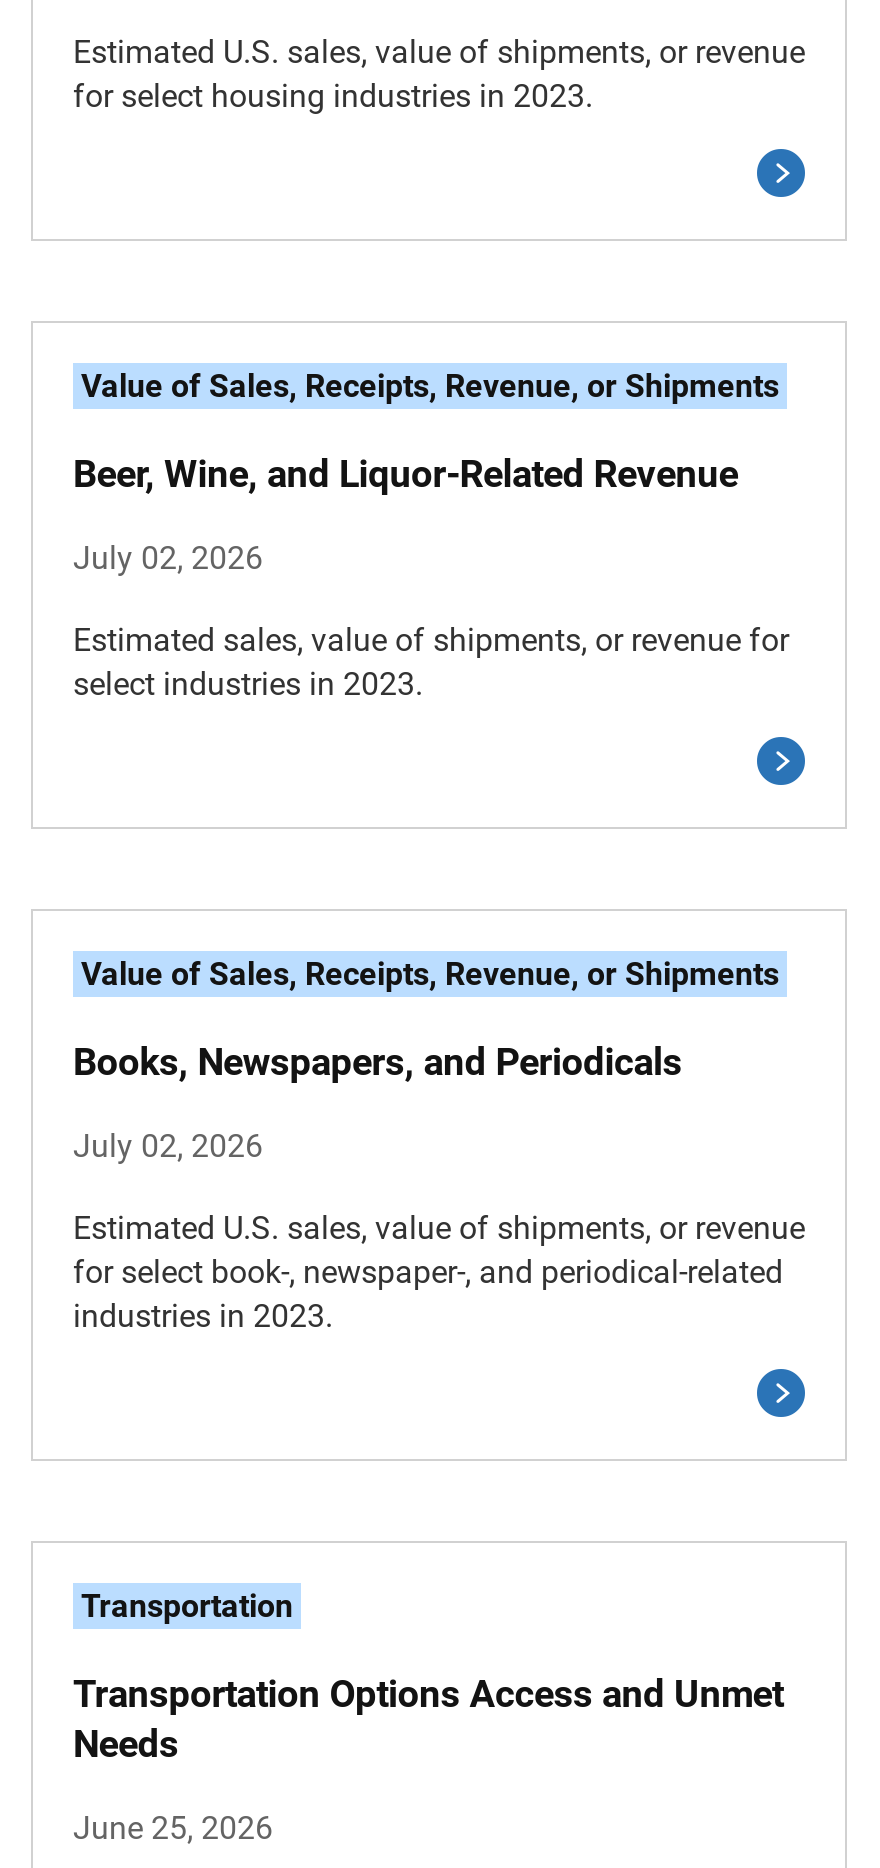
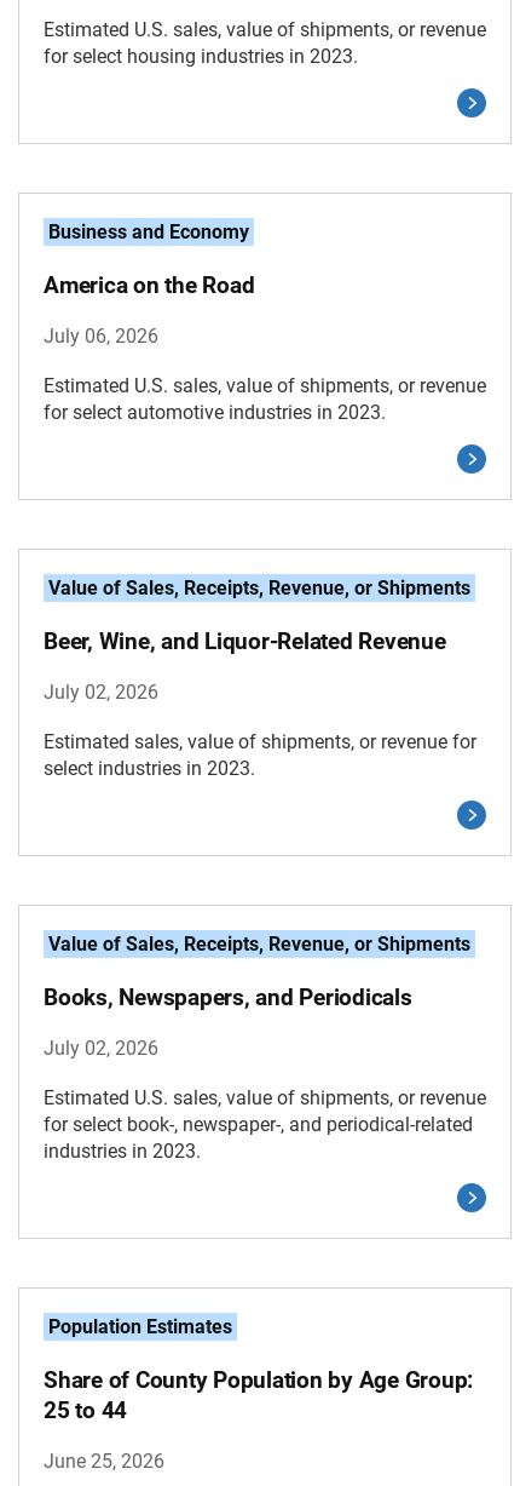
+ Business and Economy
+ America on the Road
+ July 06, 2026
+ Estimated U.S. sales, value of shipments, or revenue
+ for select automotive industries in 2023.

- Transportation
+ Population Estimates

- Transportation Options Access and Unmet
- Needs
+ Share of County Population by Age Group:
+ 25 to 44
